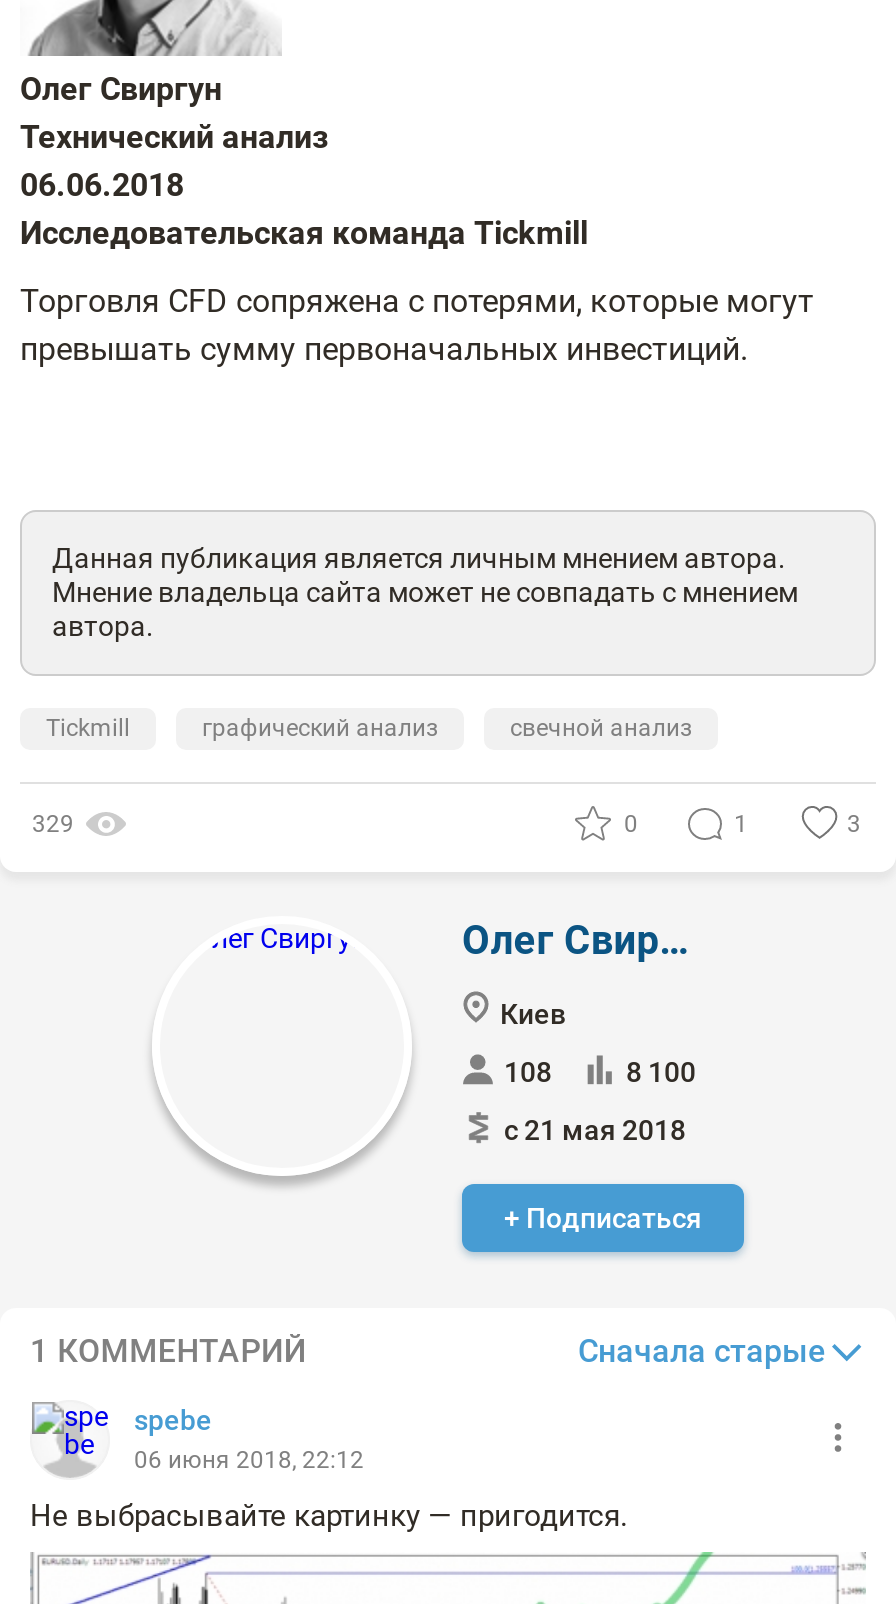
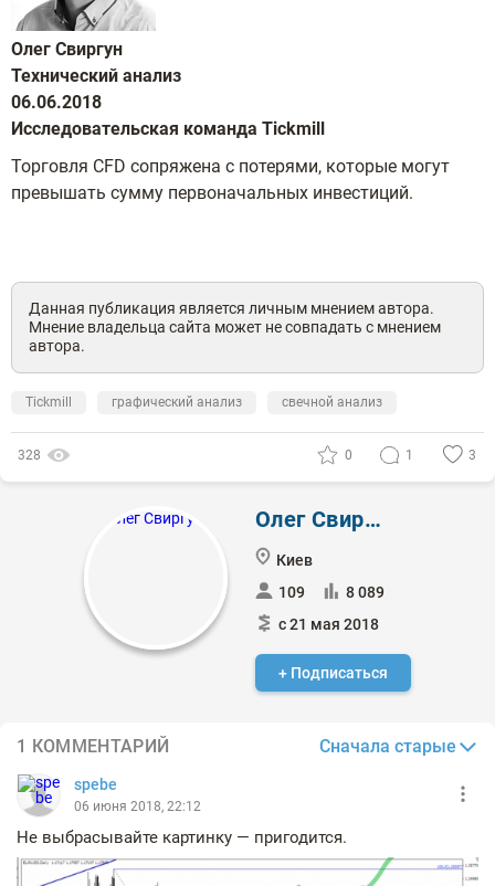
- 329
+ 328

- 108
+ 109

- 8 100
+ 8 089
